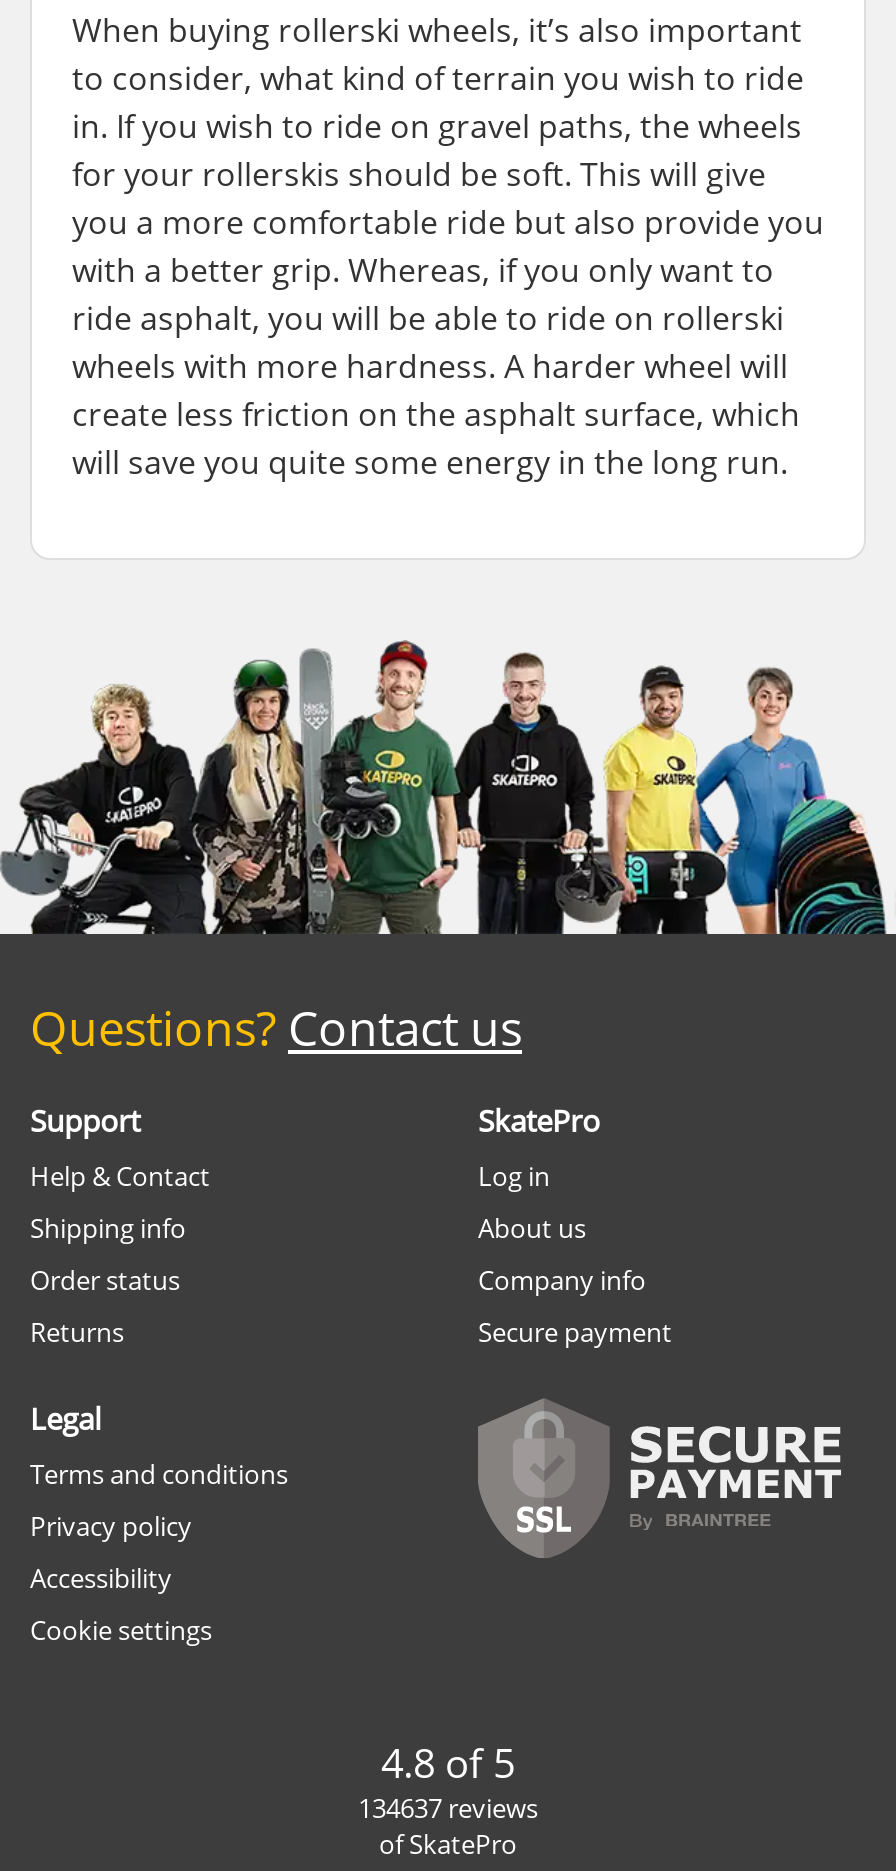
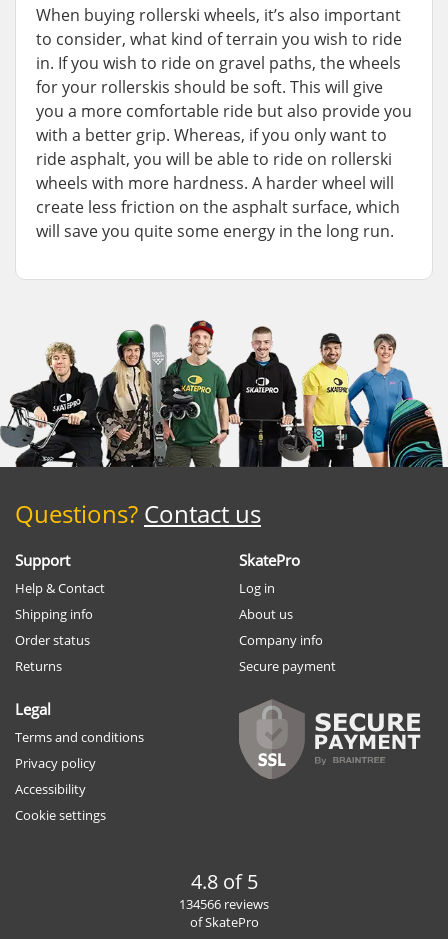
- 134637 reviews
+ 134566 reviews
